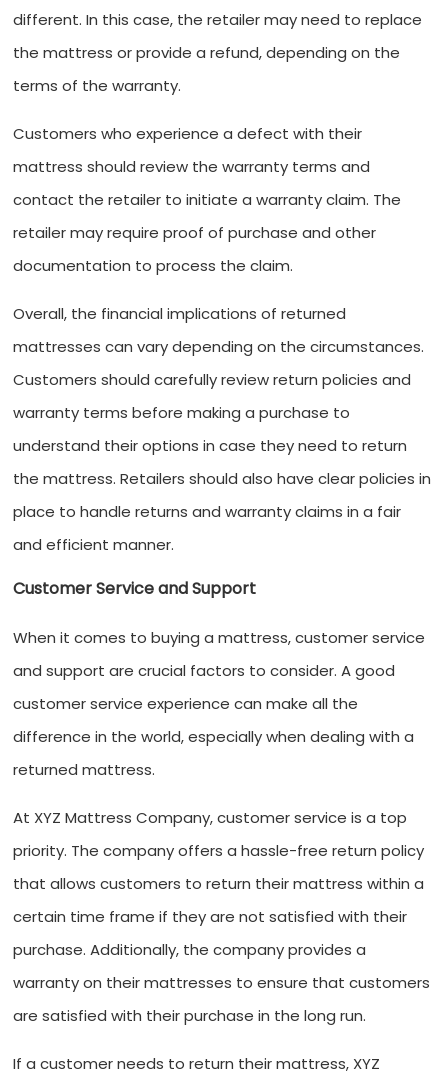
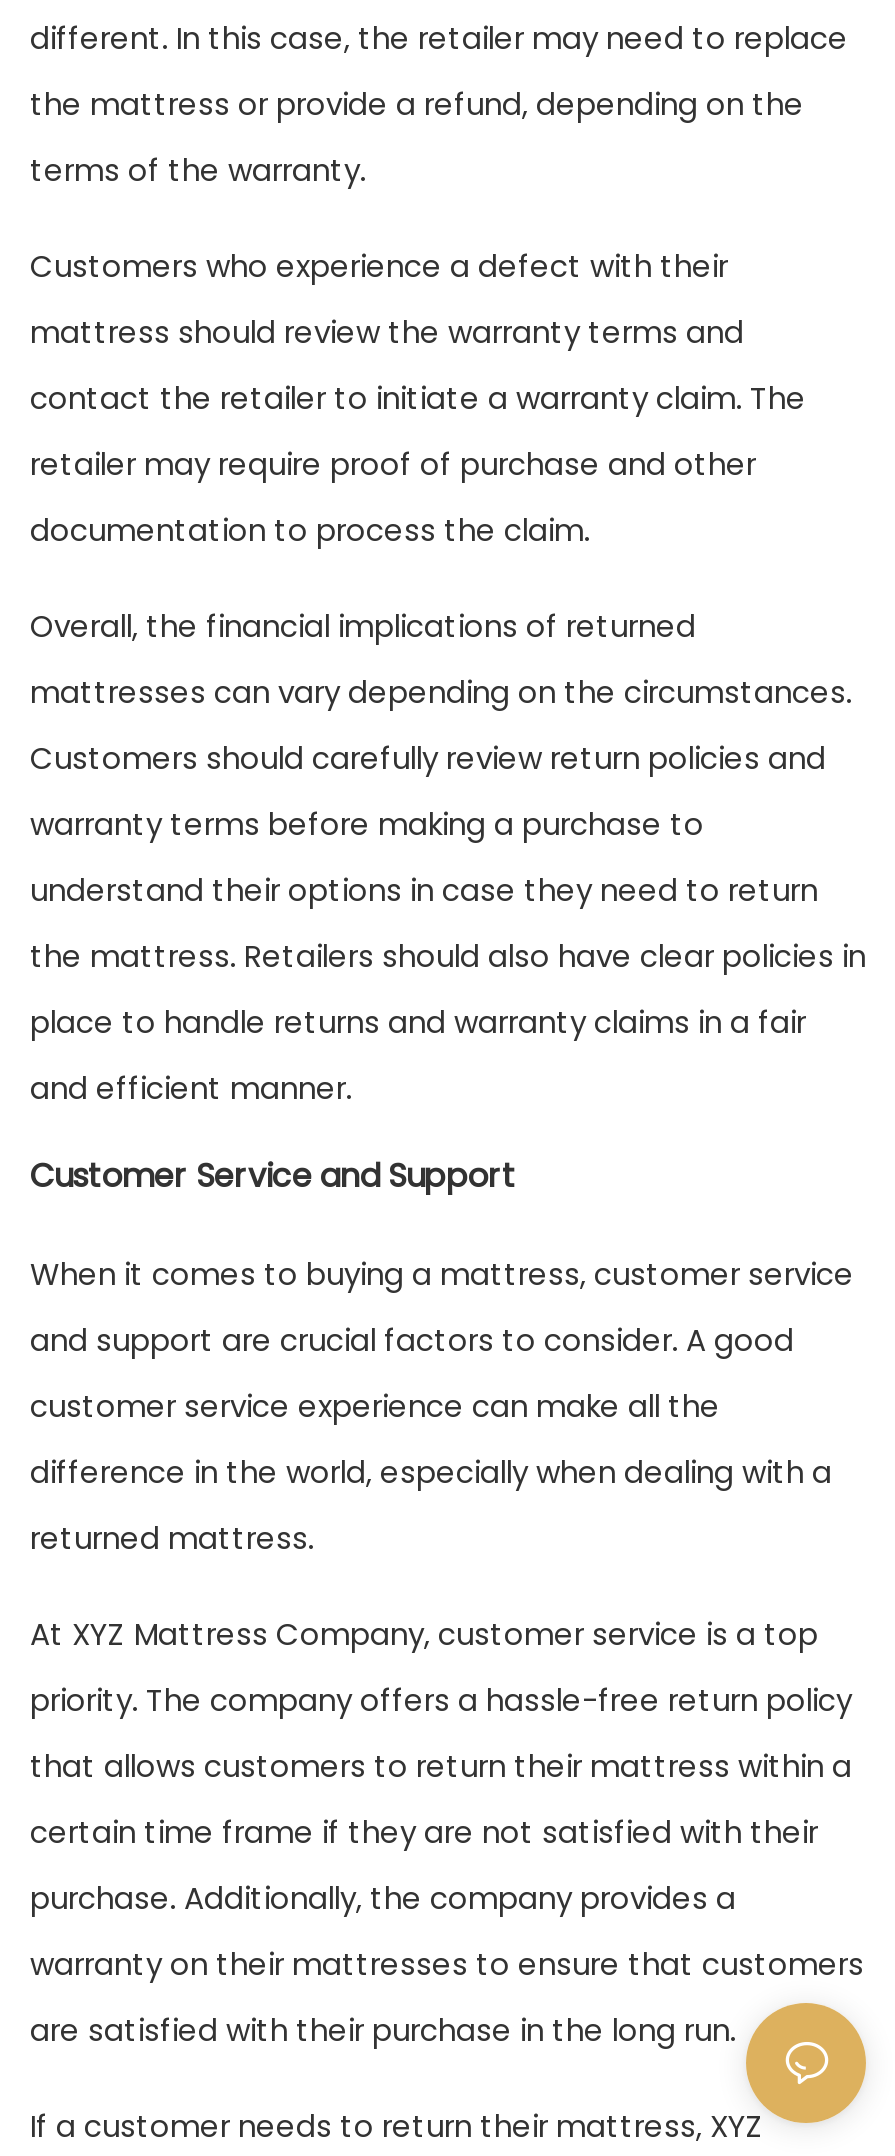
+ [image]
